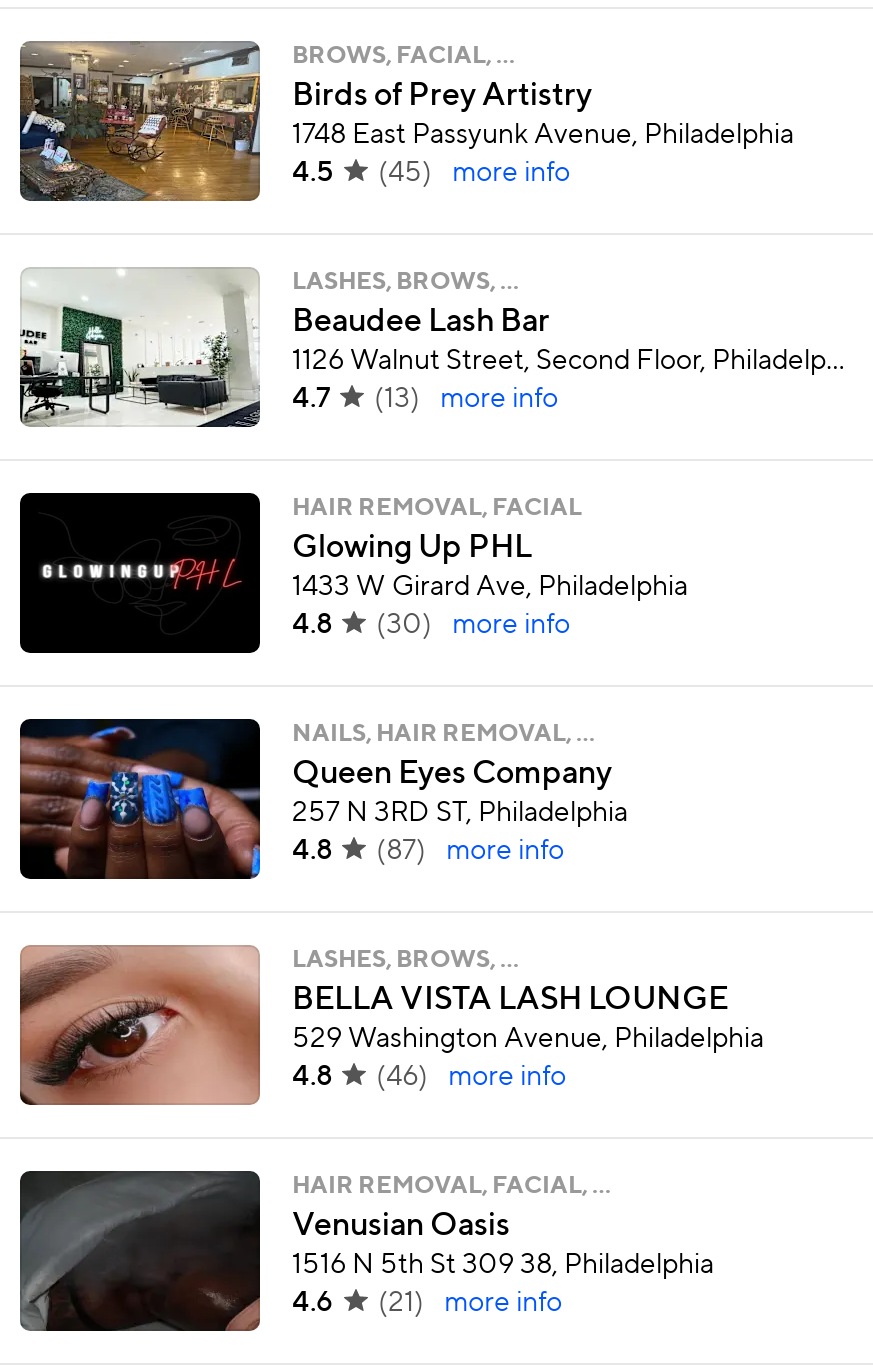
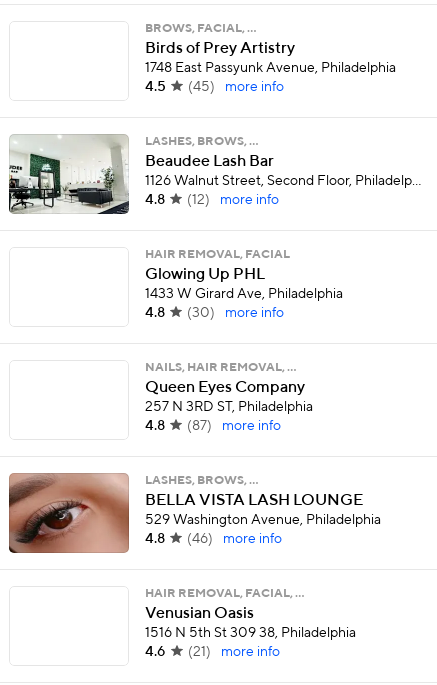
- [image]

- 4.7
+ 4.8

- (13)
+ (12)

- [image]

- [image]

- [image]
